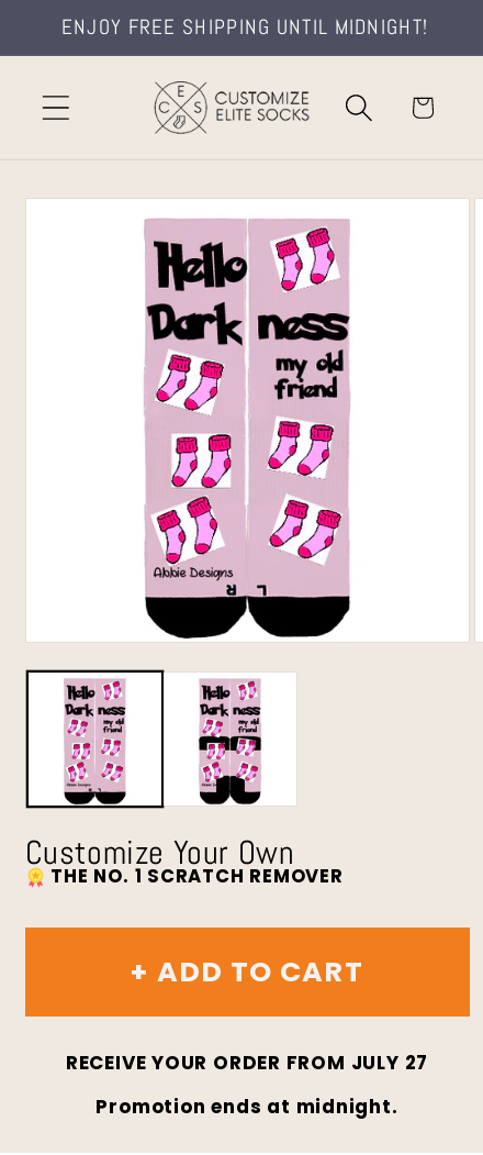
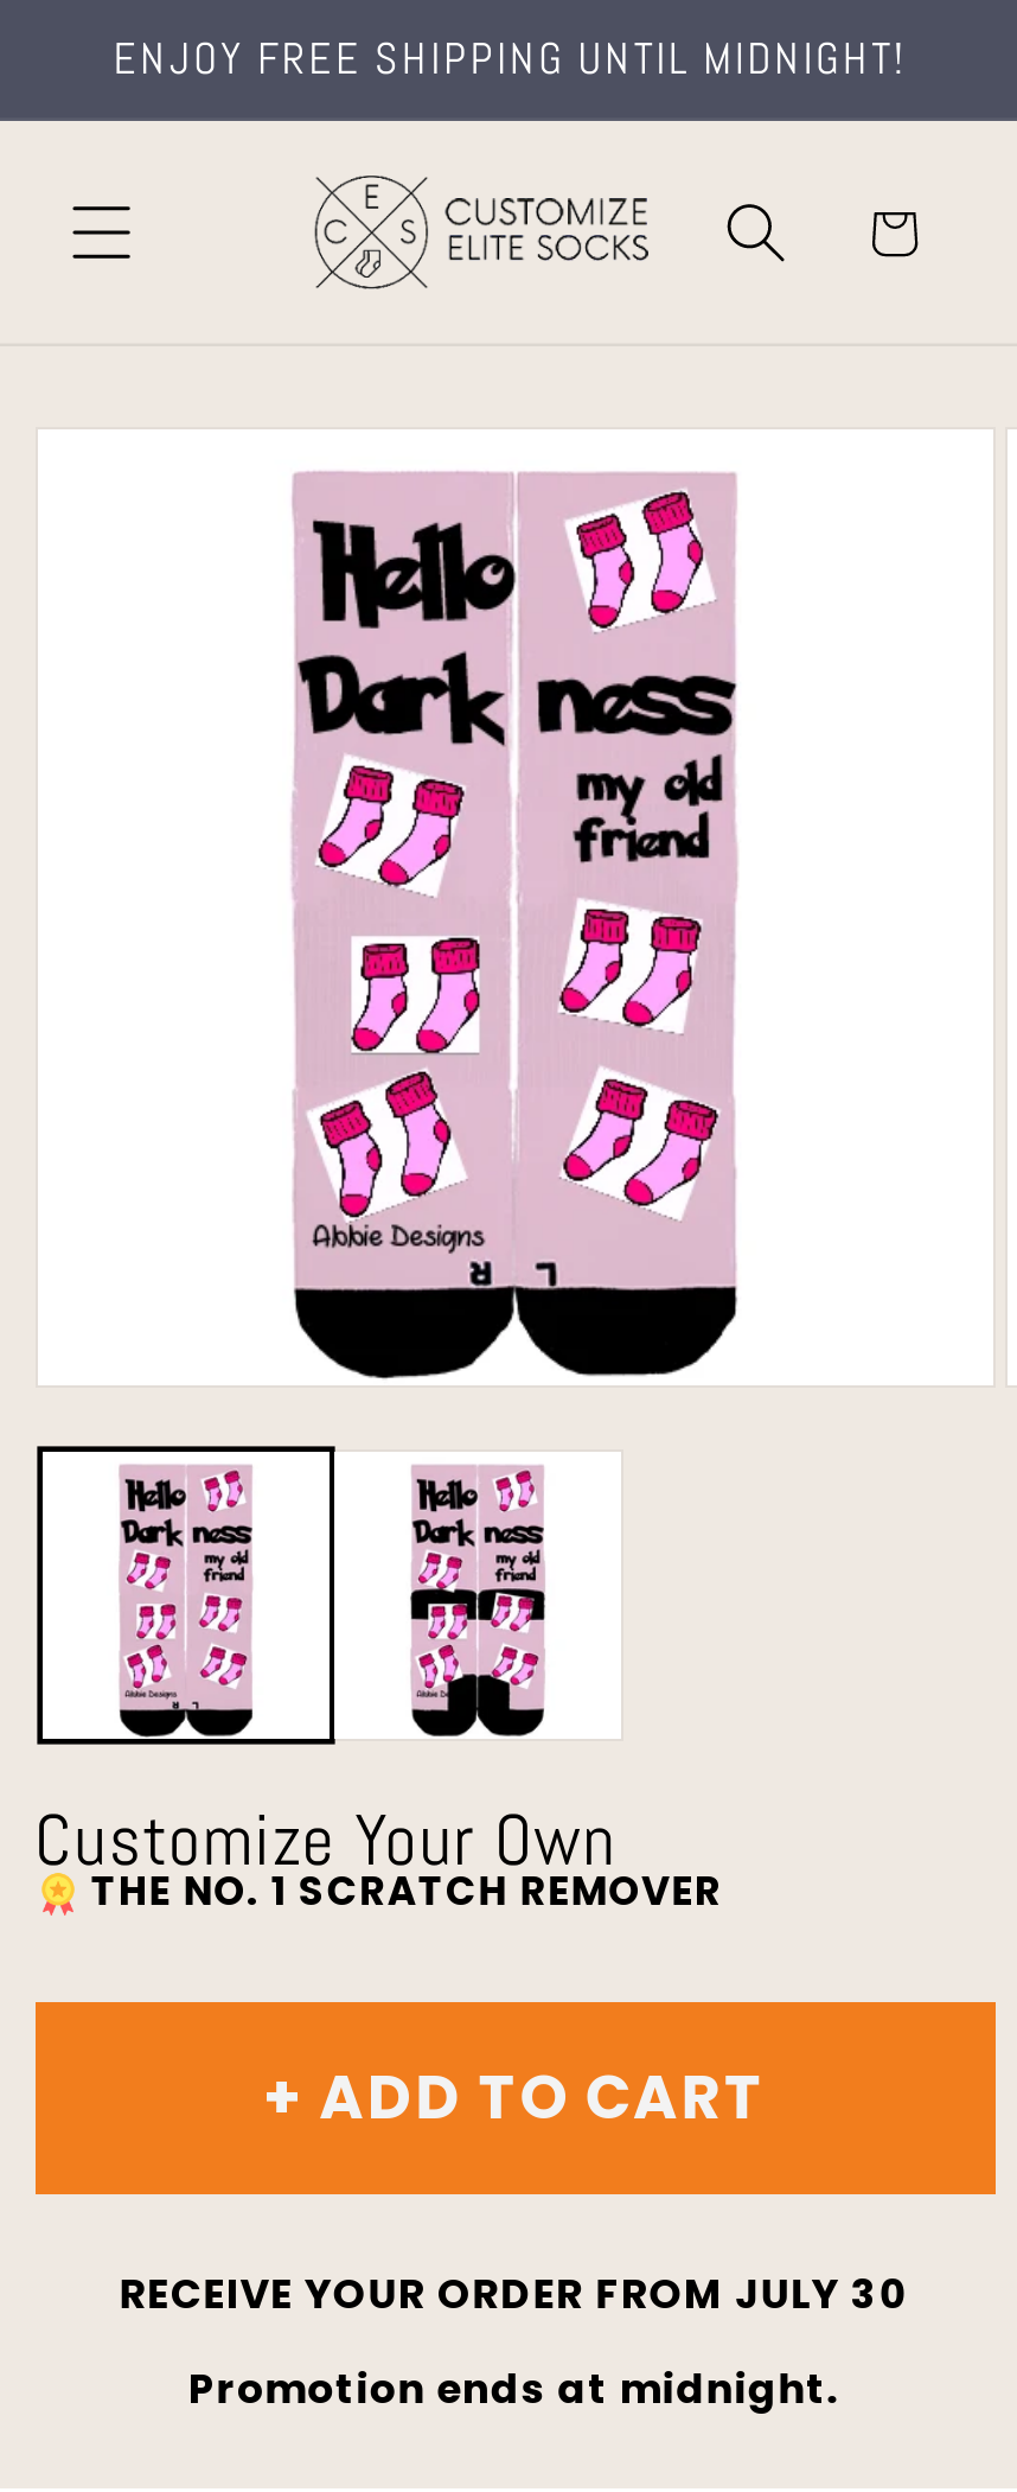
- RECEIVE YOUR ORDER FROM JULY 27
+ RECEIVE YOUR ORDER FROM JULY 30
